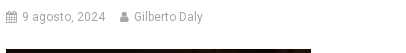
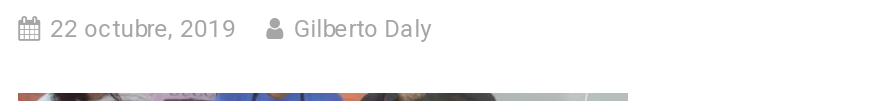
- 9 agosto, 2024
+ 22 octubre, 2019
